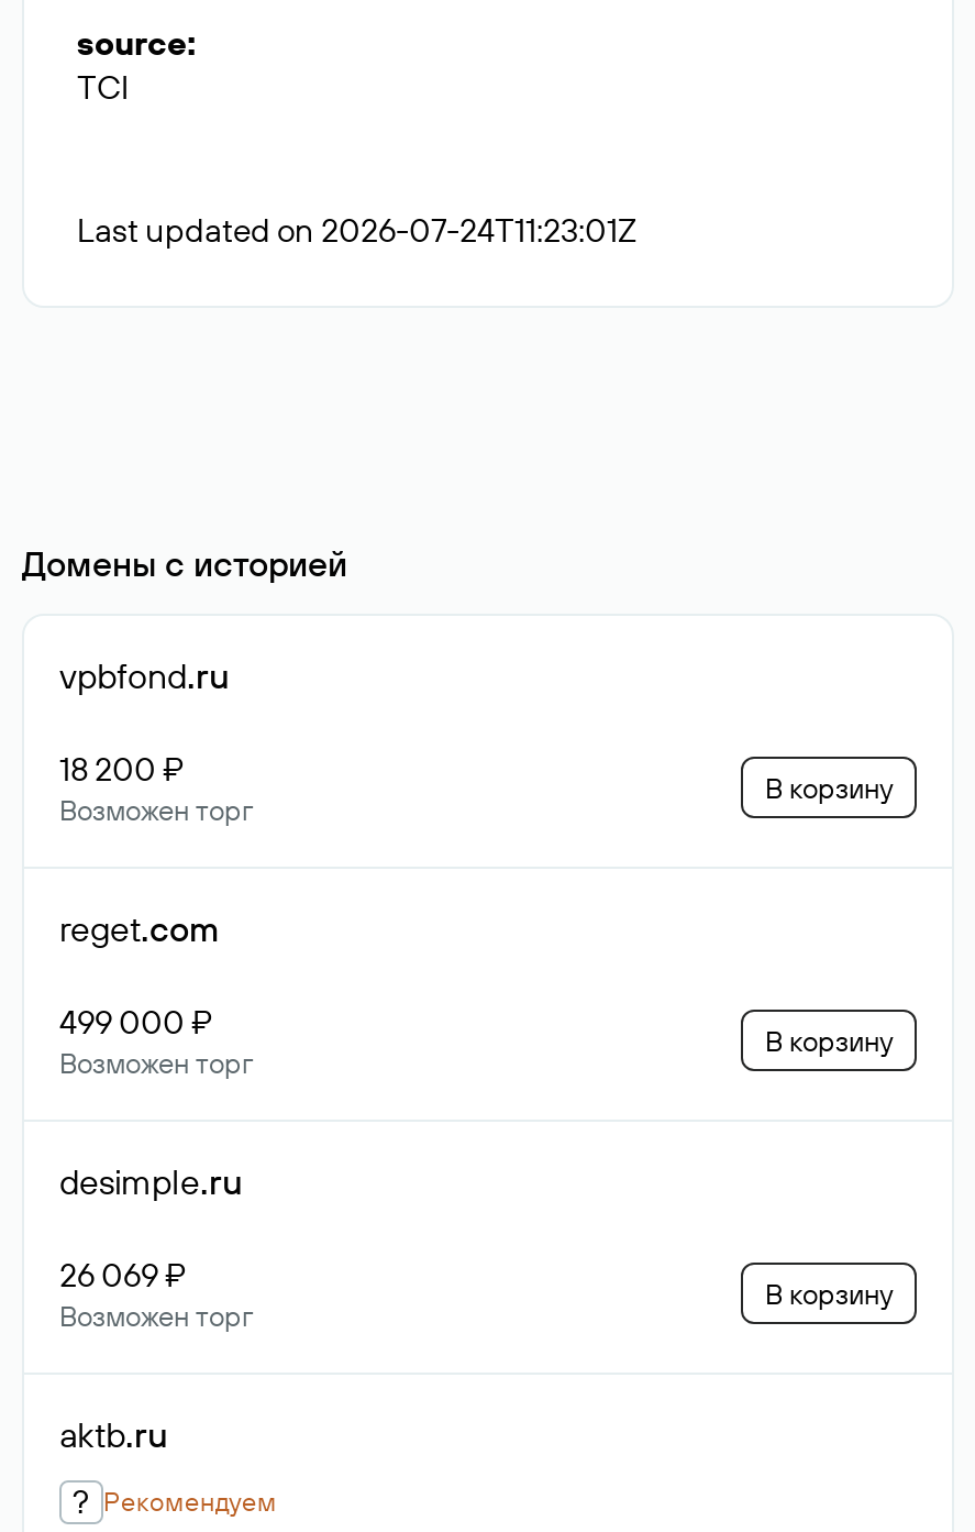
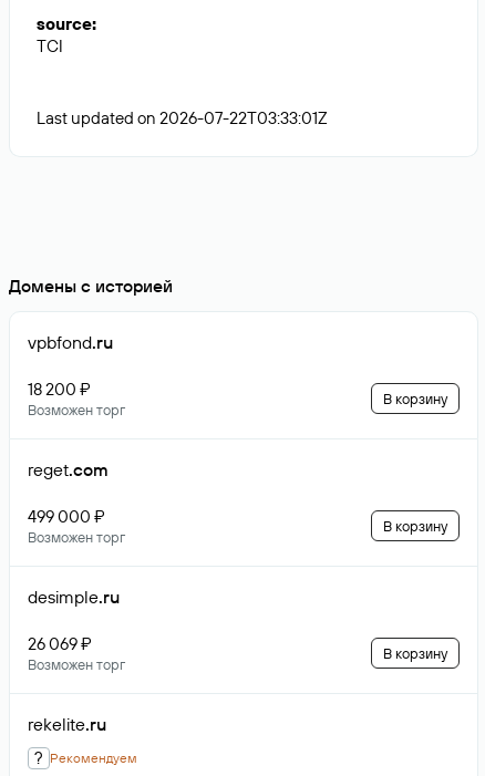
- Last updated on 2026-07-24T11:23:01Z
+ Last updated on 2026-07-22T03:33:01Z

- aktb.ru
+ rekelite.ru
